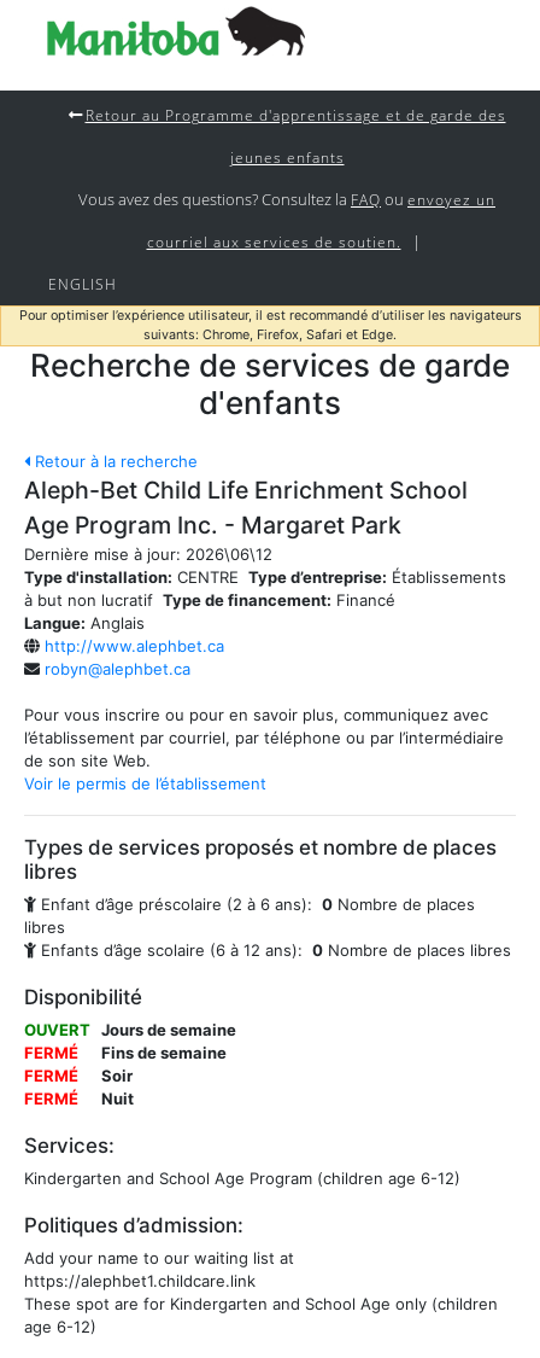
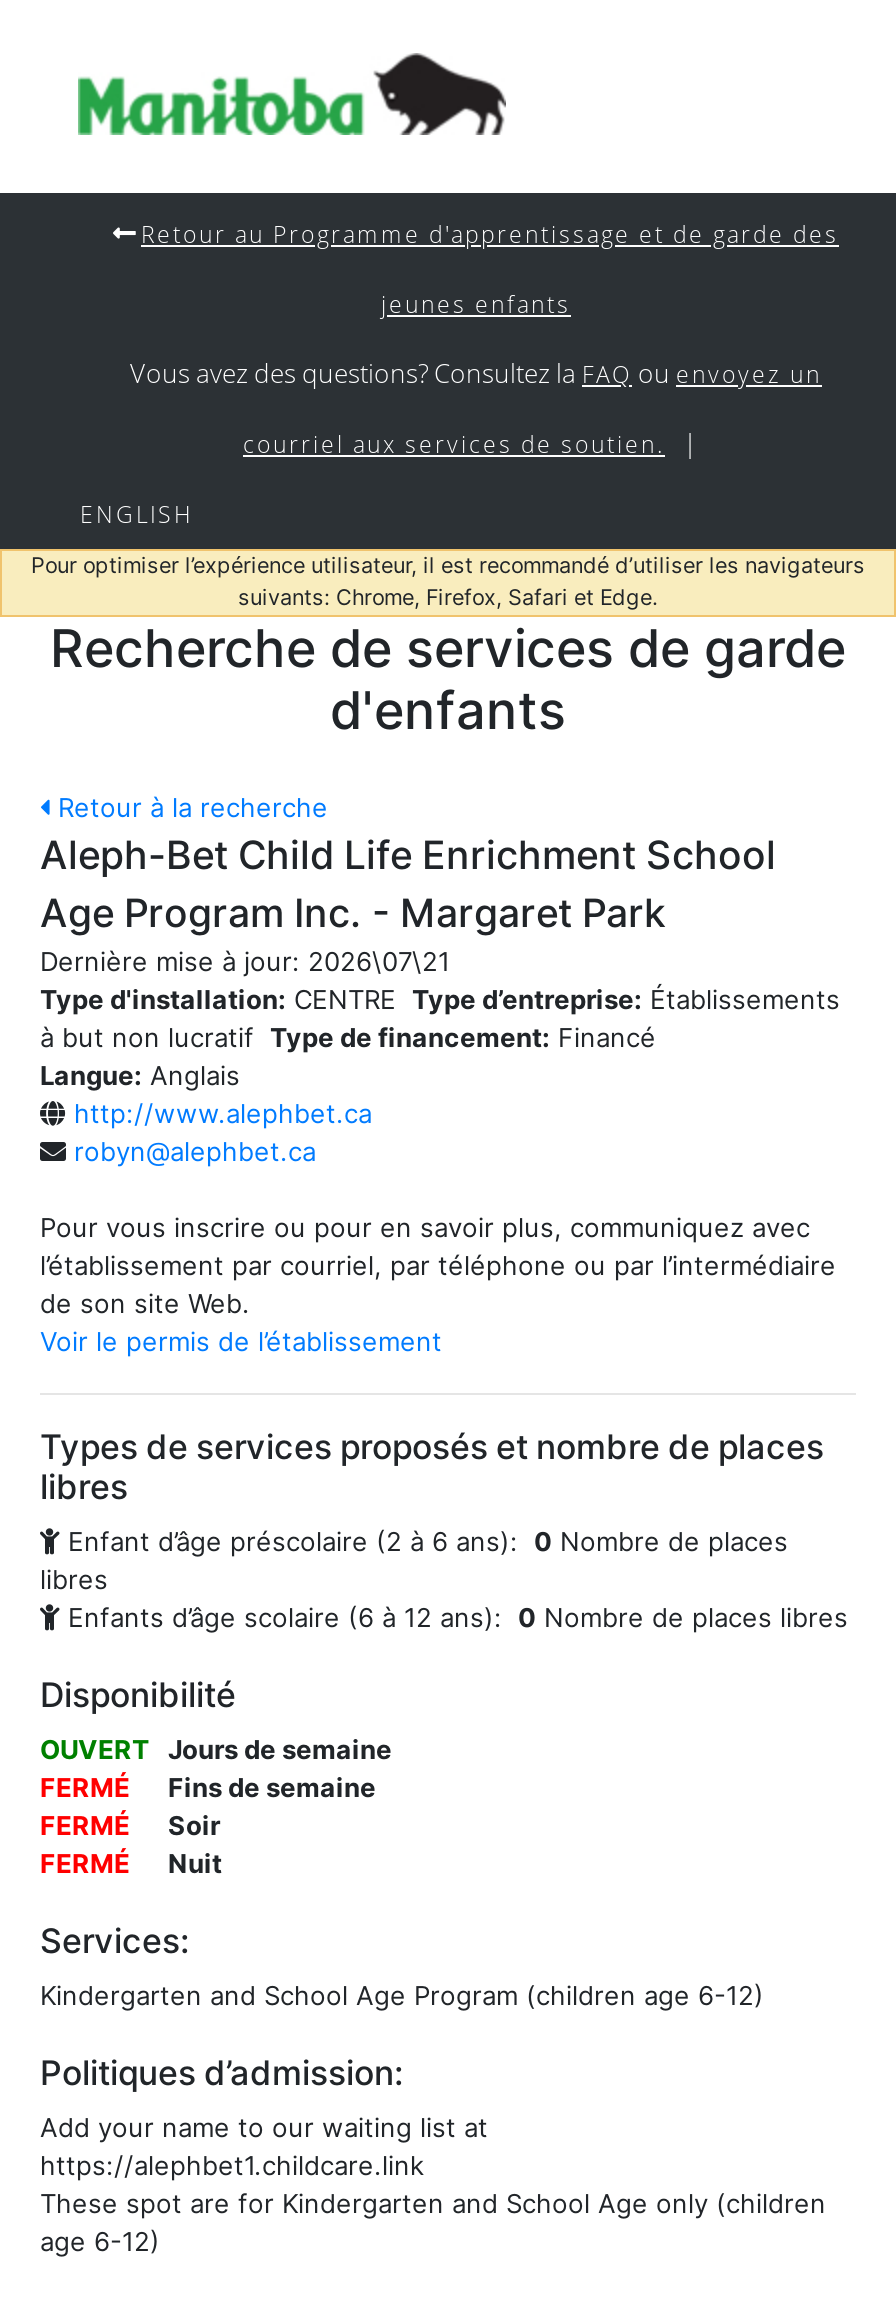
- Dernière mise à jour: 2026\06\12
+ Dernière mise à jour: 2026\07\21
